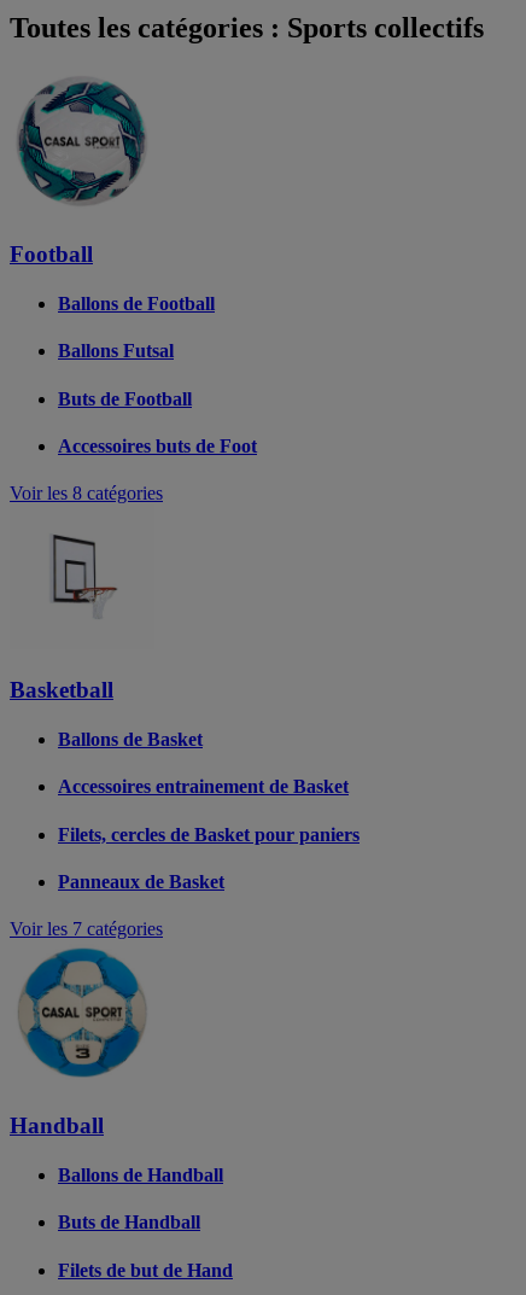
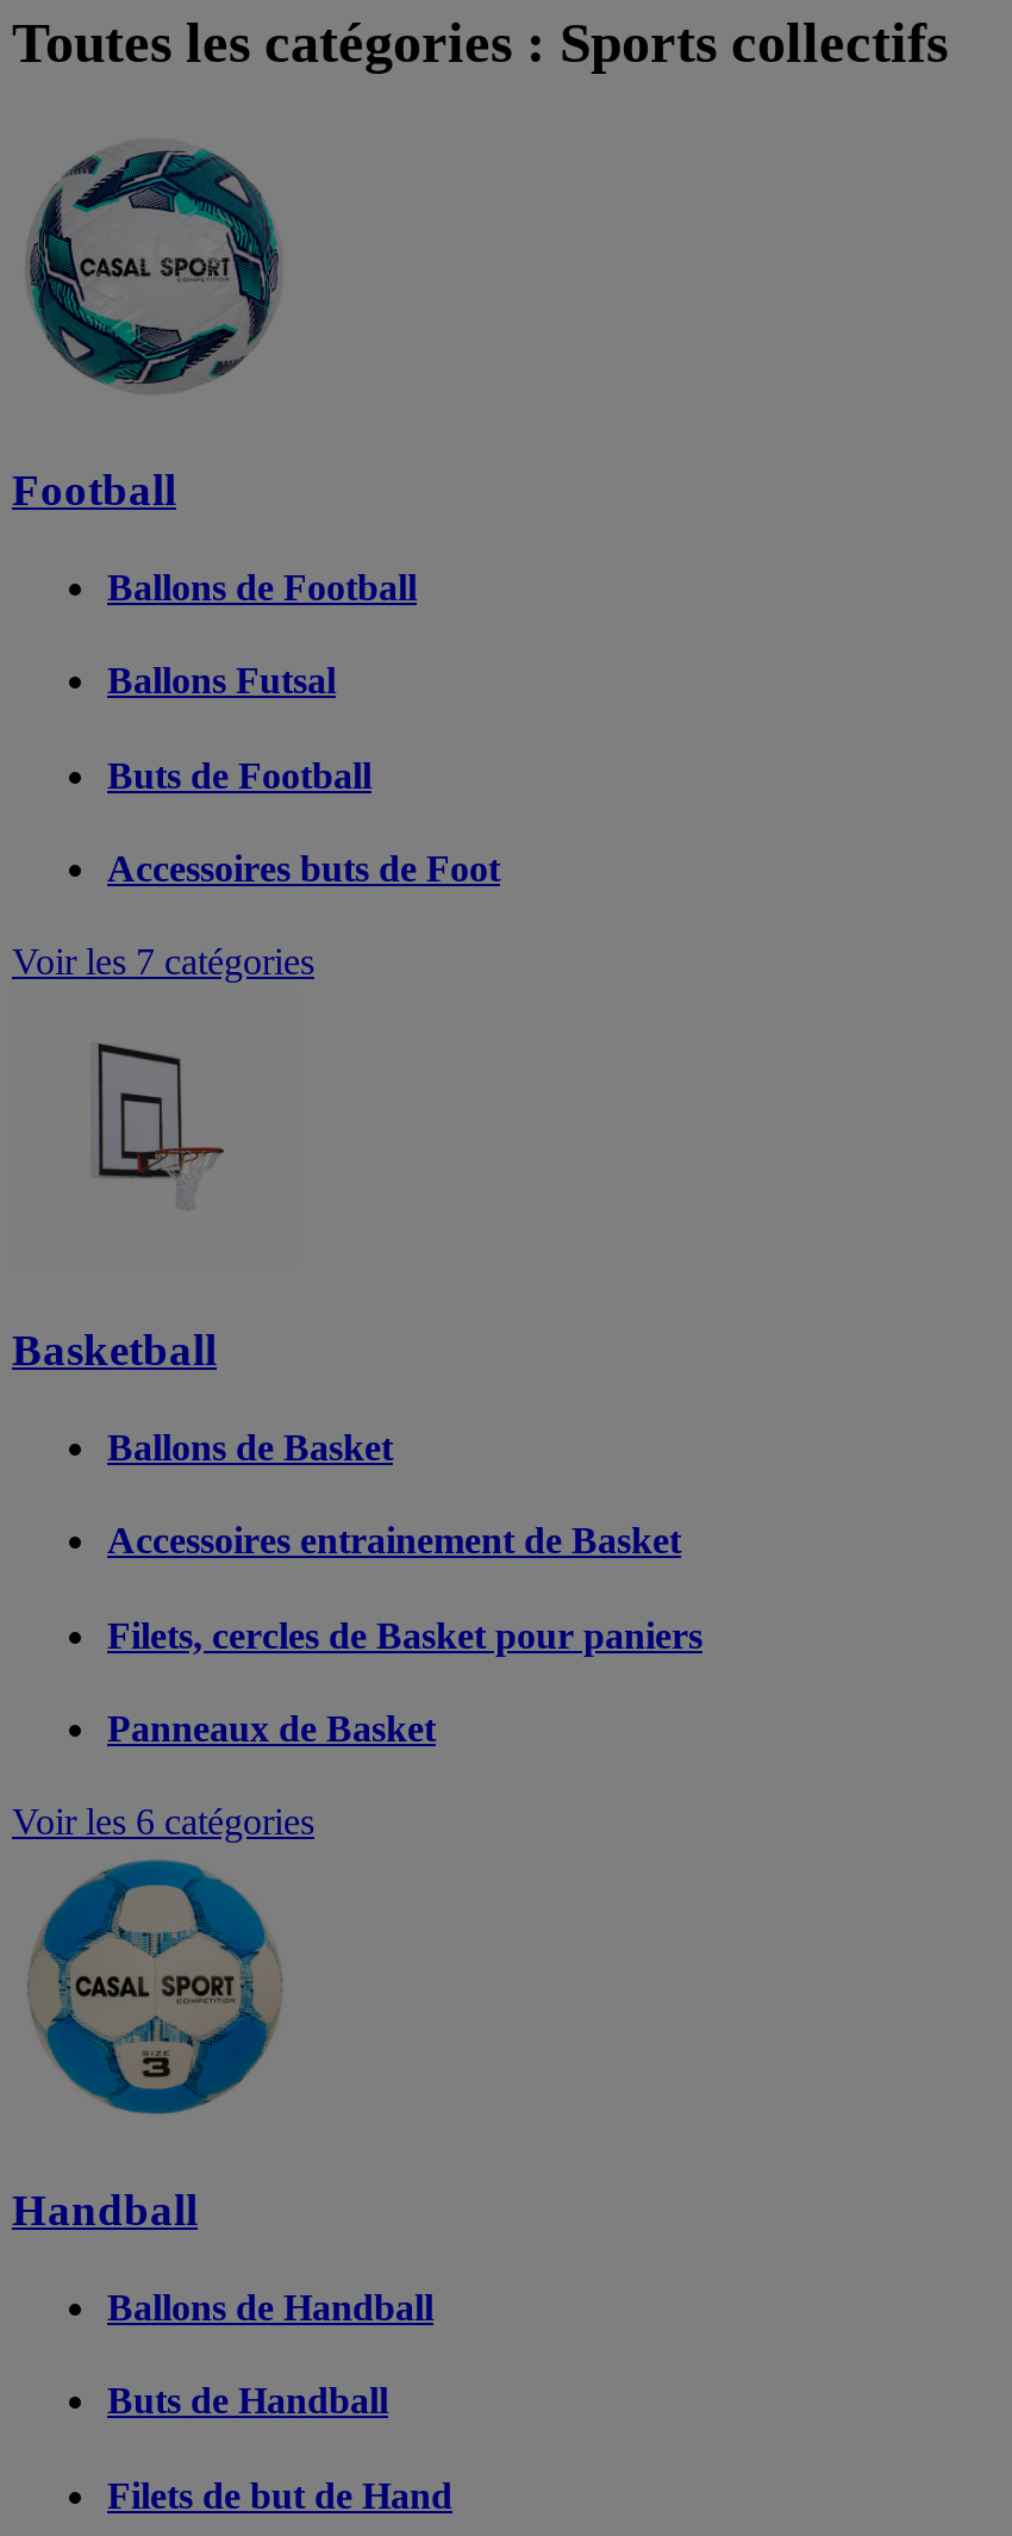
- Voir les 8 catégories

+ Voir les 6 catégories

moved up: Voir les 7 catégories
